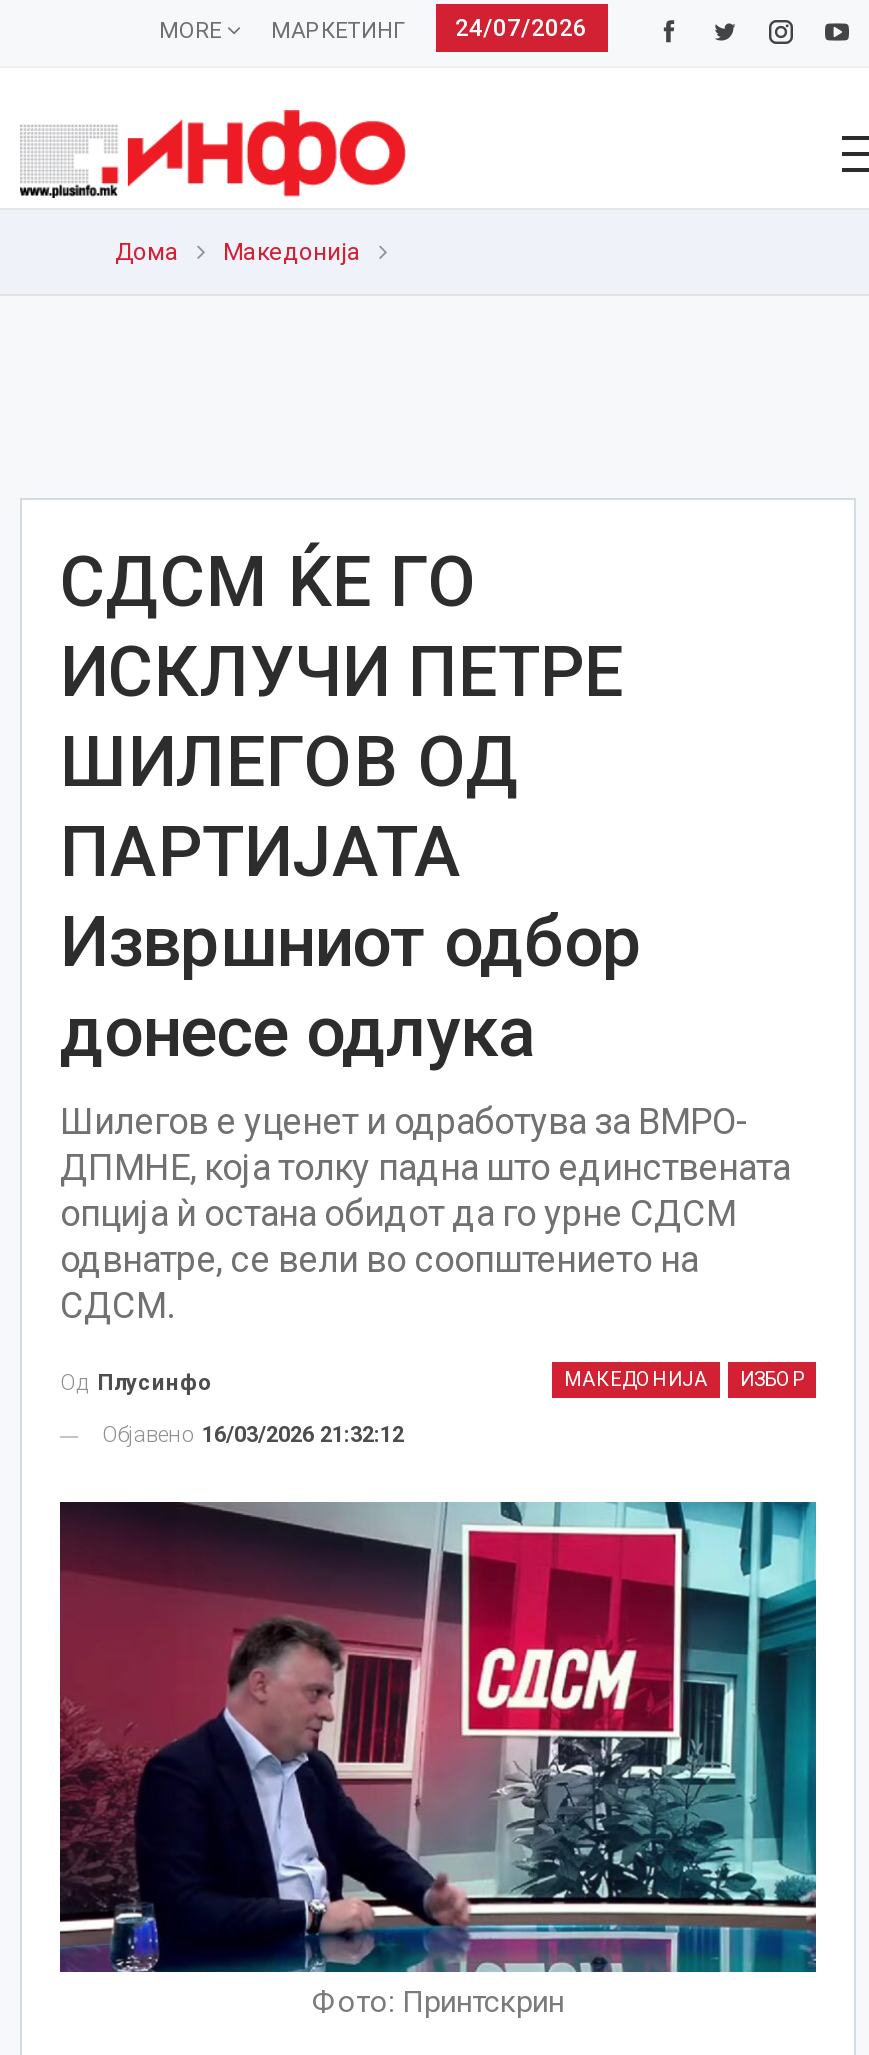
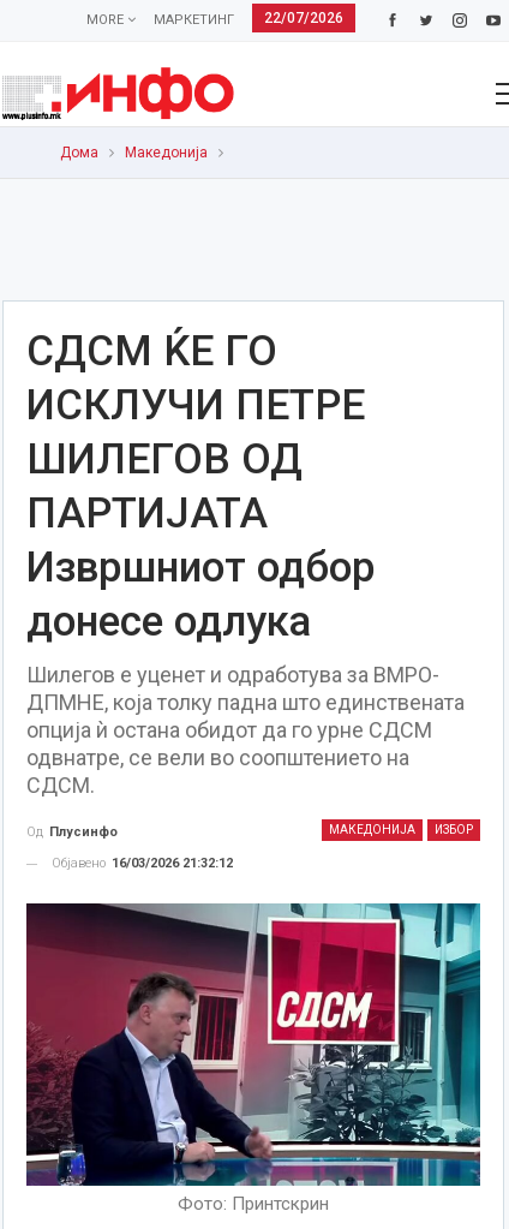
- MORE МАРКЕТИНГ 24/07/2026
+ MORE МАРКЕТИНГ 22/07/2026
